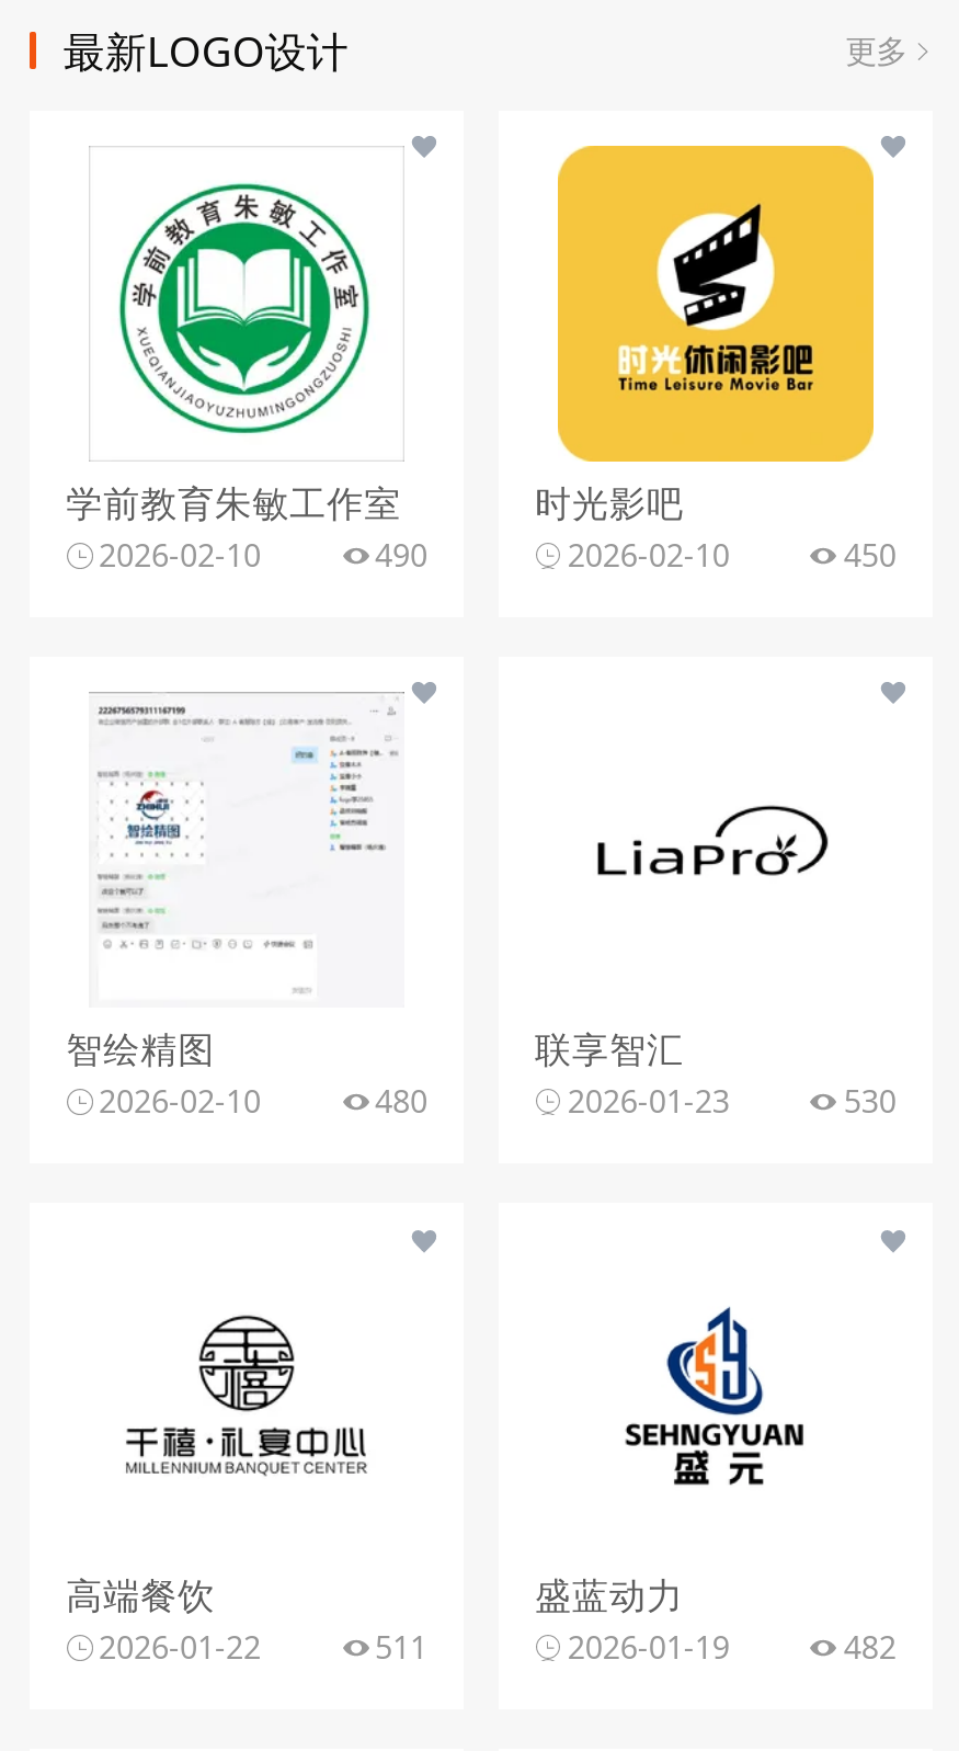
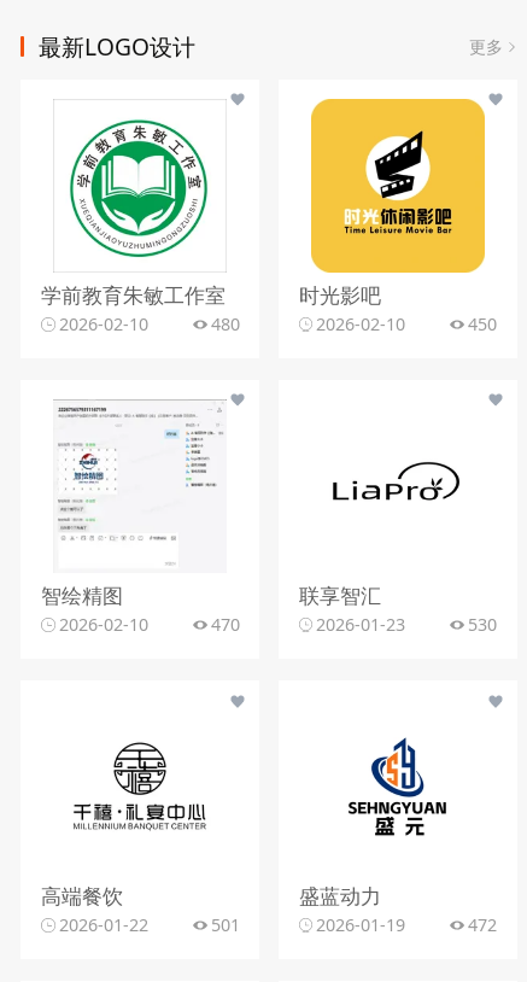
- 490
+ 480

- 480
+ 470

- 511
+ 501

- 482
+ 472
